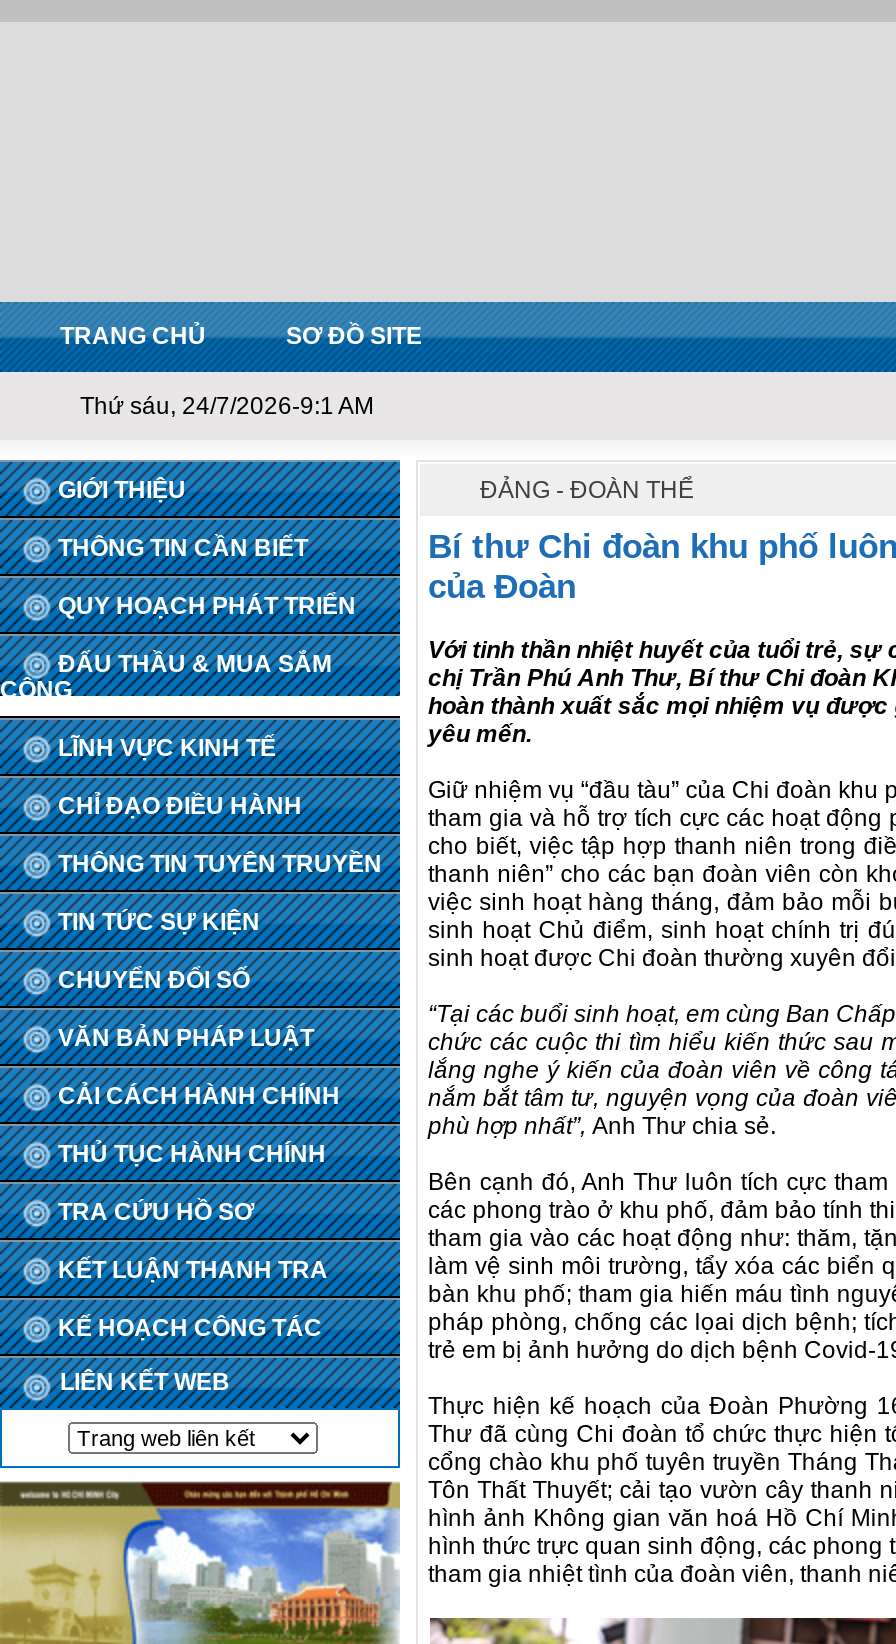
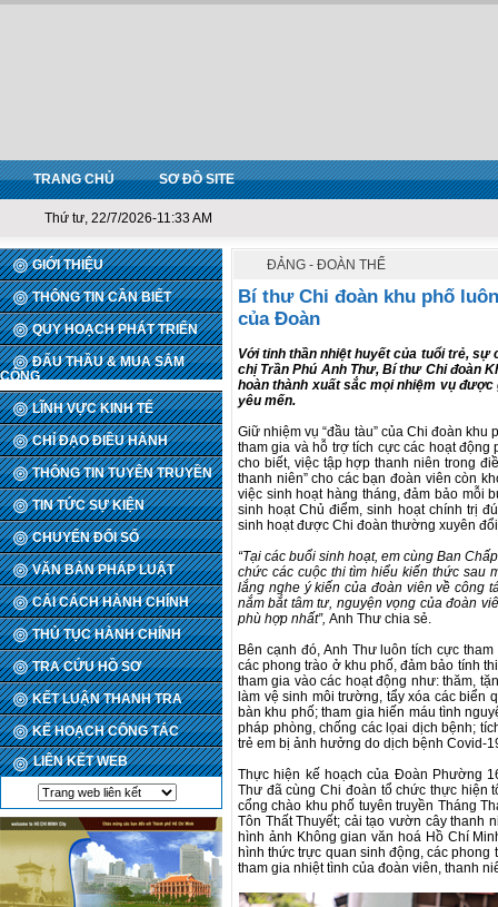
- Thứ sáu, 24/7/2026-9:1 AM
+ Thứ tư, 22/7/2026-11:33 AM
